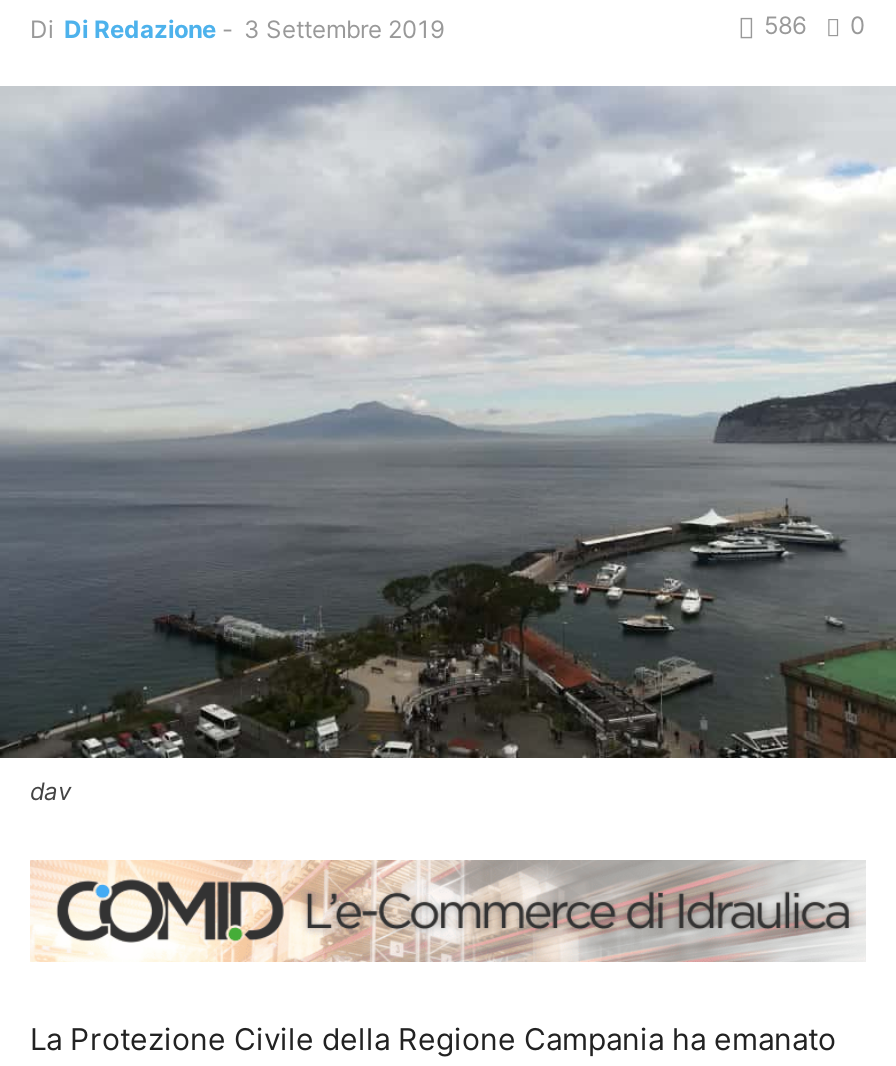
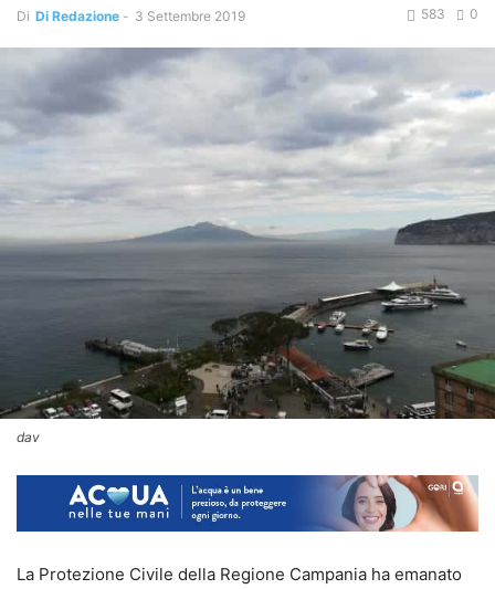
- 586 0
+ 583 0

- [image]
+ [image]
